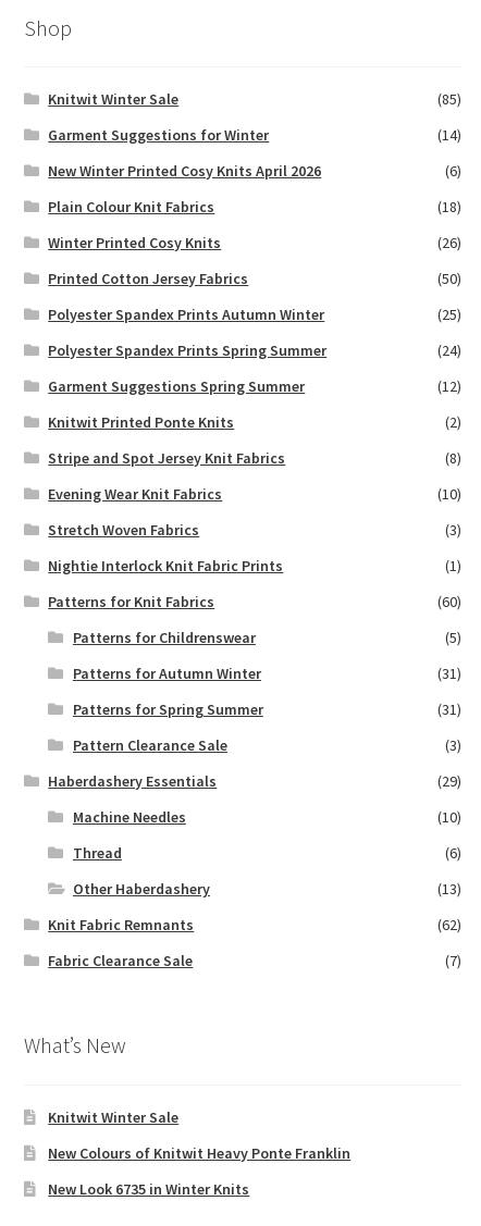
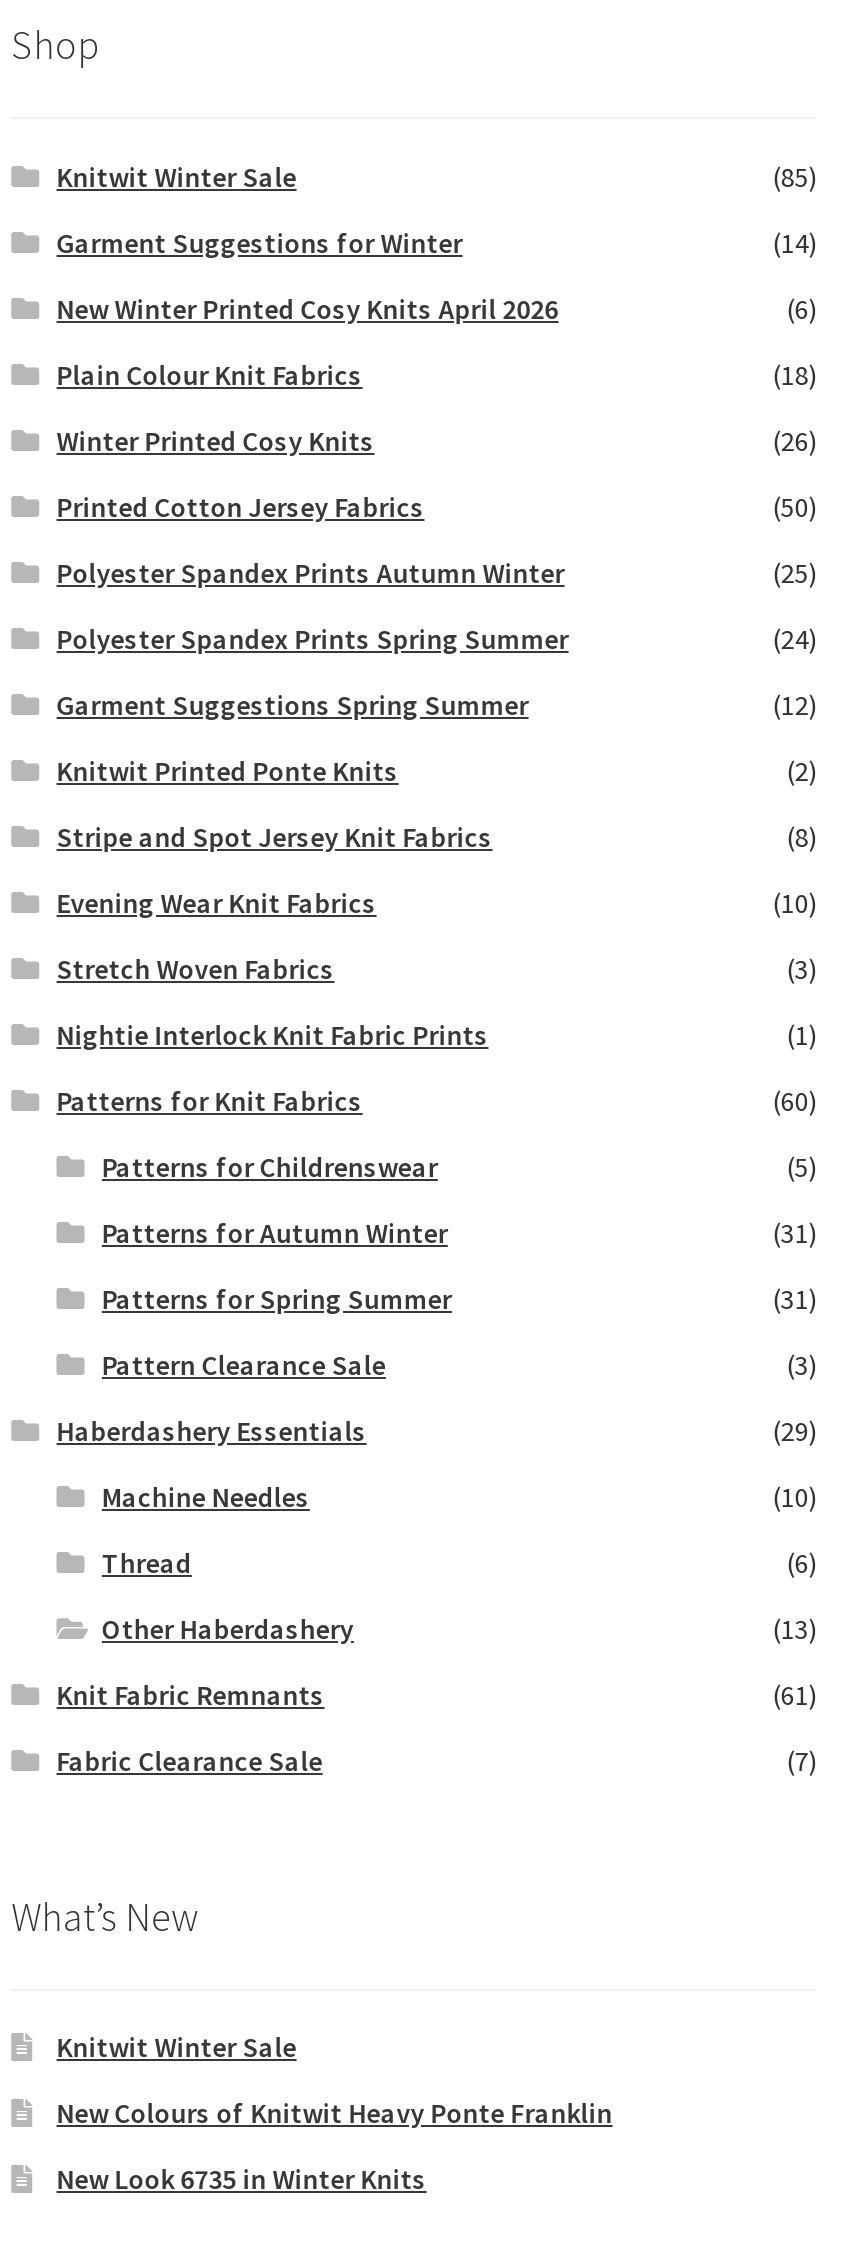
- (62)
+ (61)
